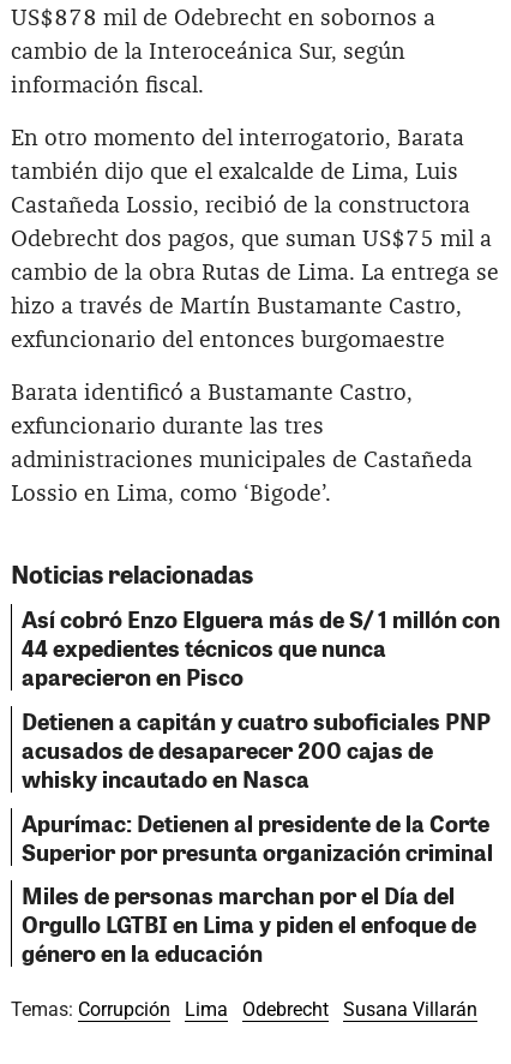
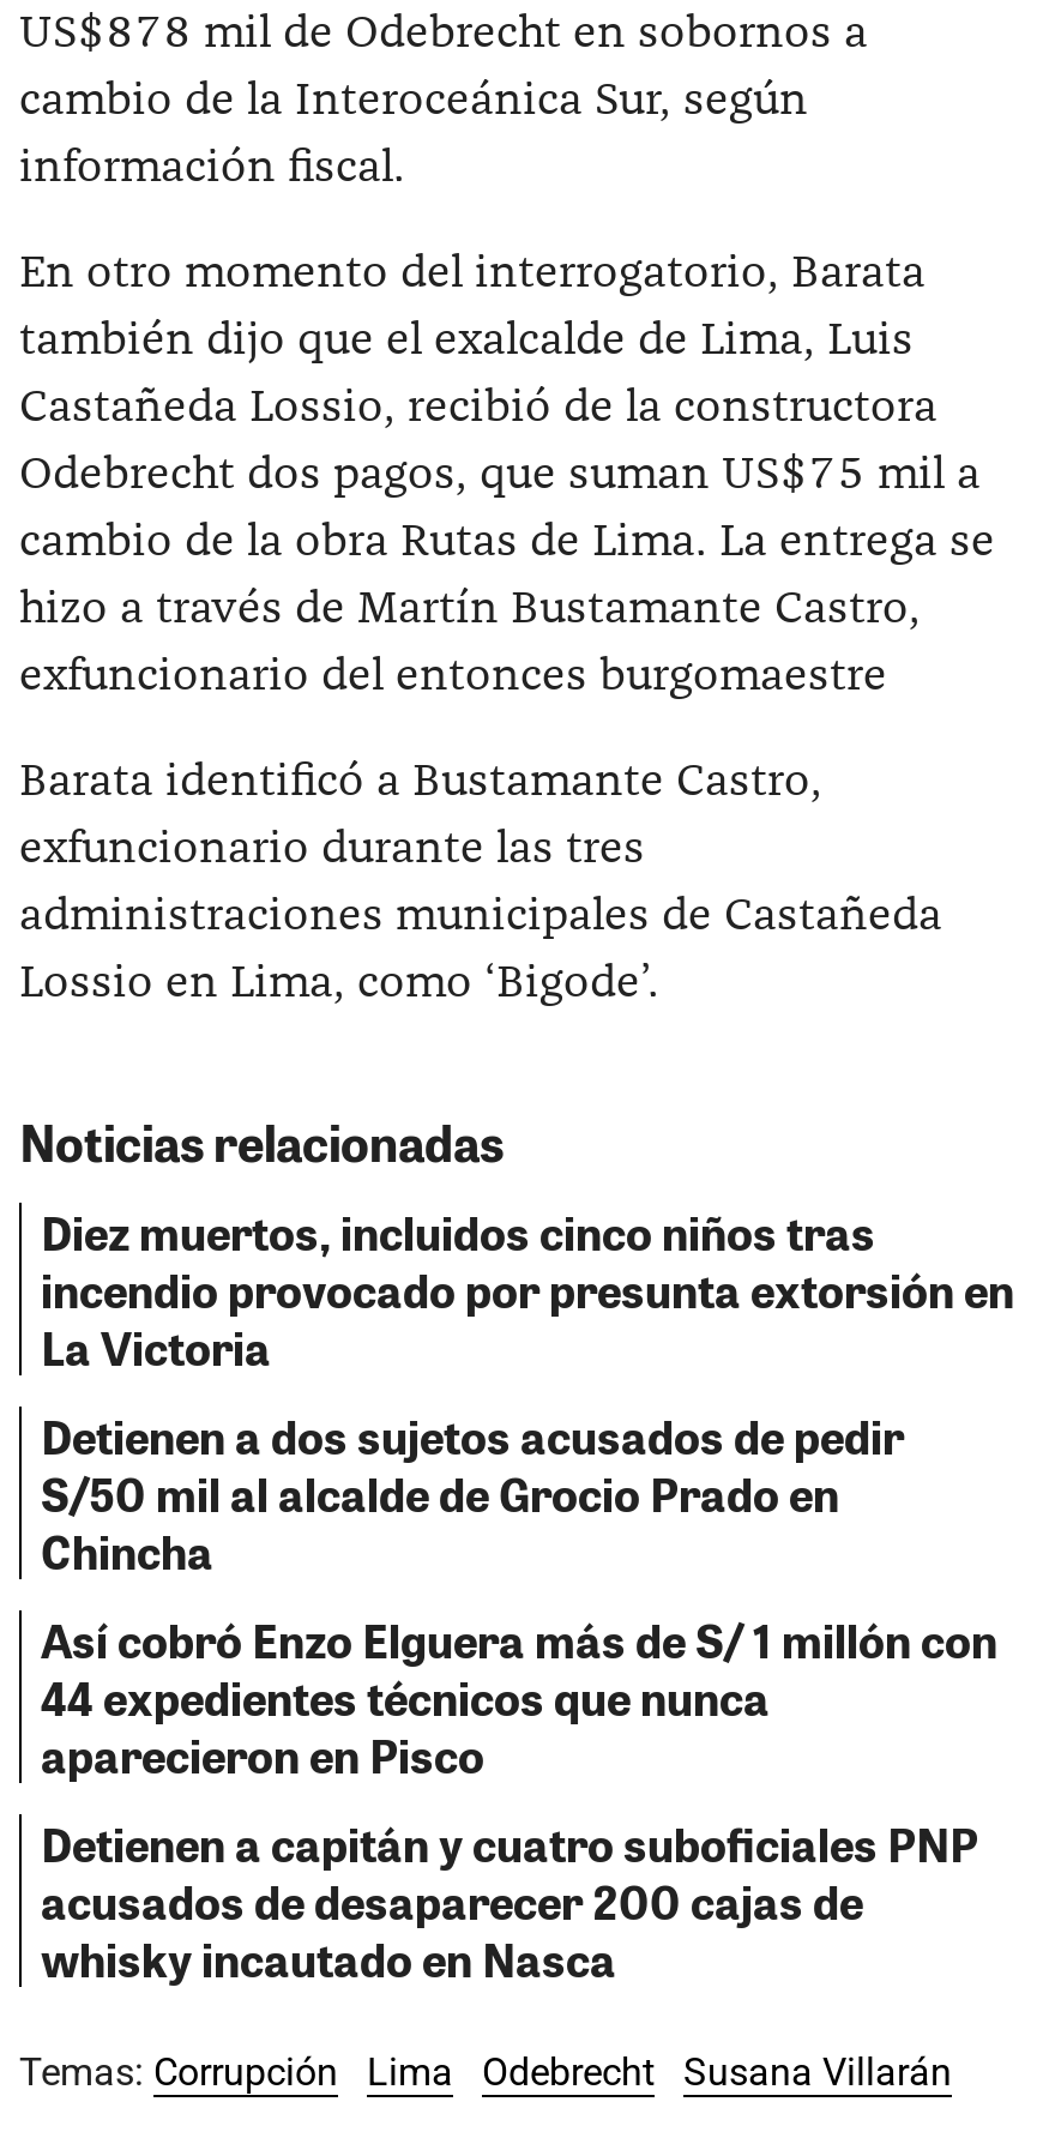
+ Diez muertos, incluidos cinco niños tras
+ incendio provocado por presunta extorsión en
+ La Victoria
+ Detienen a dos sujetos acusados de pedir
+ S/50 mil al alcalde de Grocio Prado en
+ Chincha

moved down: Así cobró Enzo Elguera más de S/ 1 millón con | 44 expedientes técnicos que nunca | aparecieron en Pisco | Detienen a capitán y cuatro suboficiales PNP | acusados de desaparecer 200 cajas de | whisky incautado en Nasca

- Apurímac: Detienen al presidente de la Corte
- Superior por presunta organización criminal
- Miles de personas marchan por el Día del
- Orgullo LGTBI en Lima y piden el enfoque de
- género en la educación
